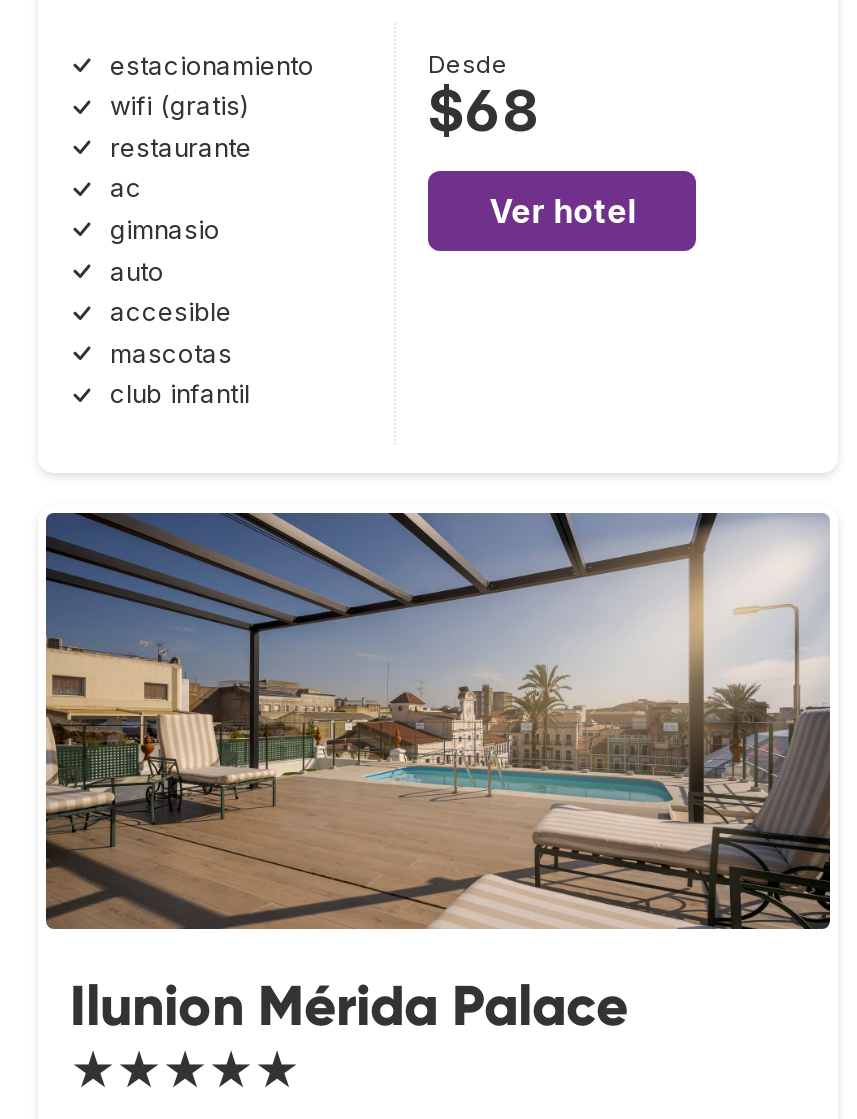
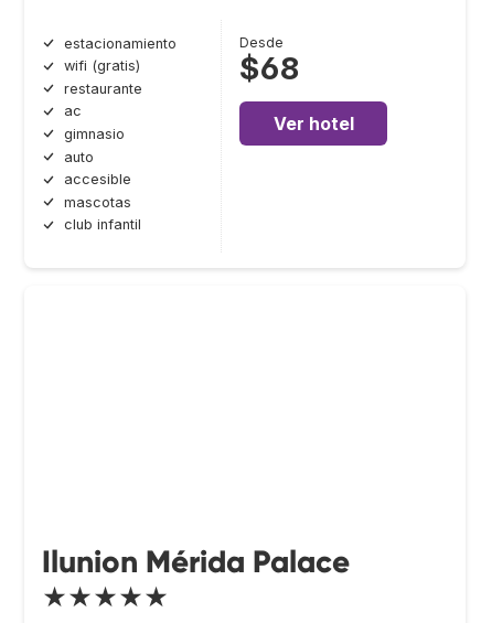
- [image]
